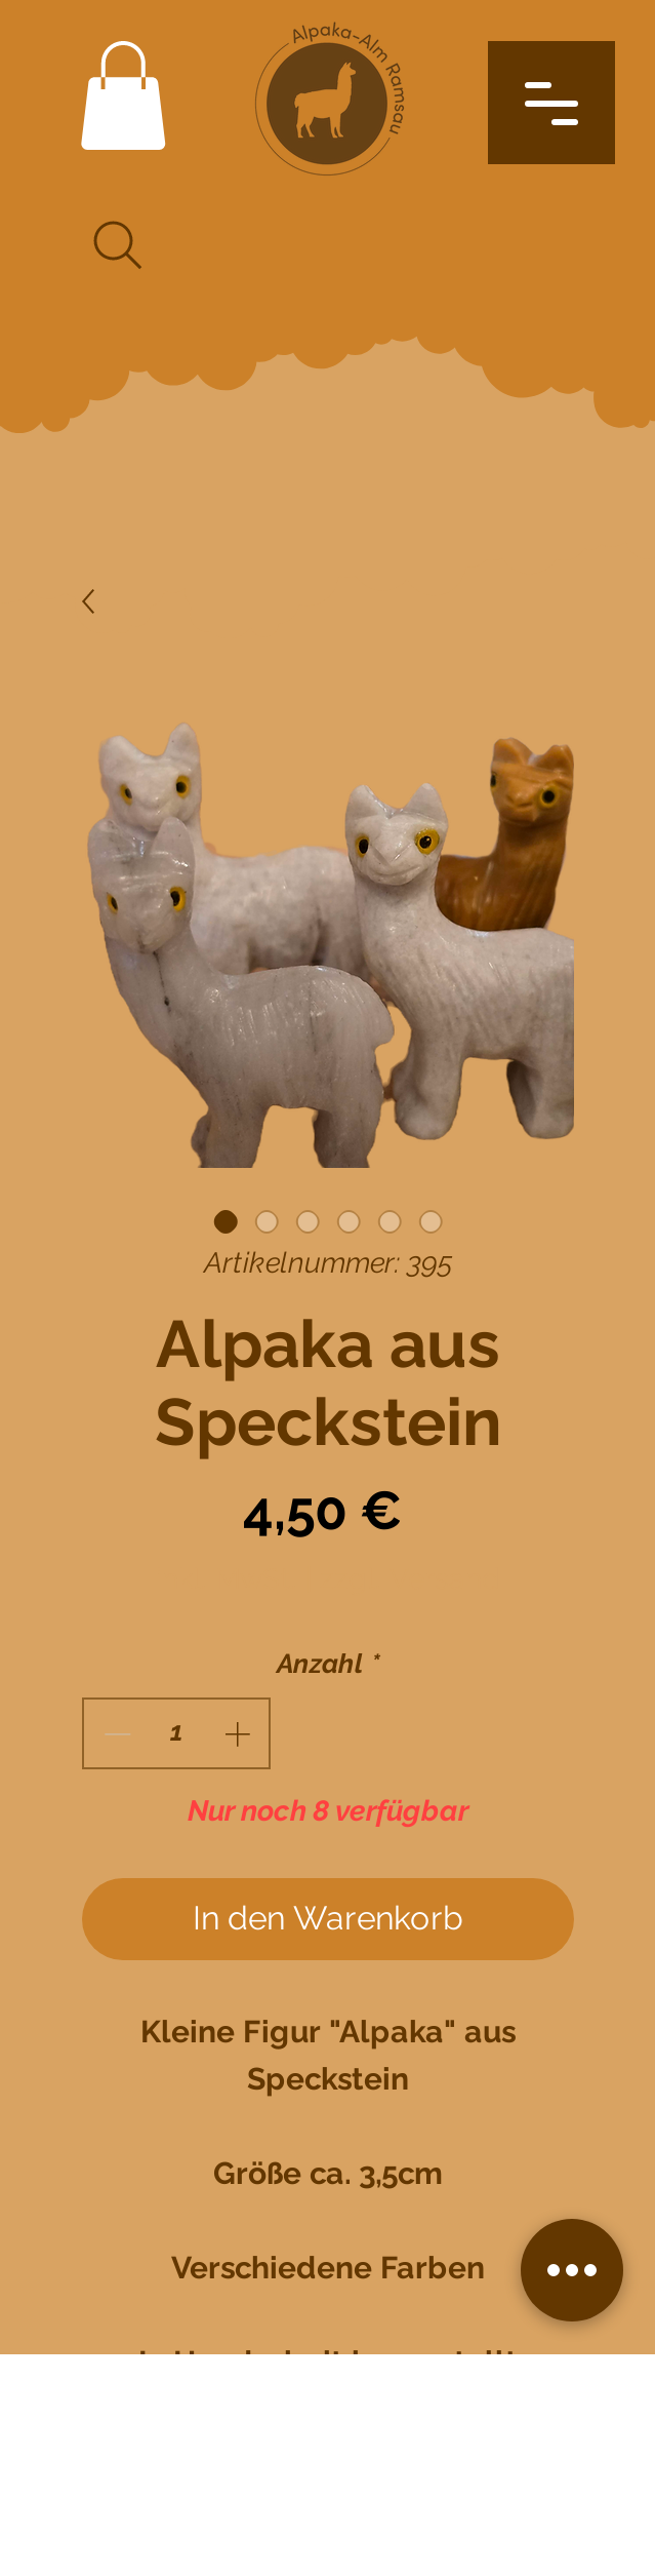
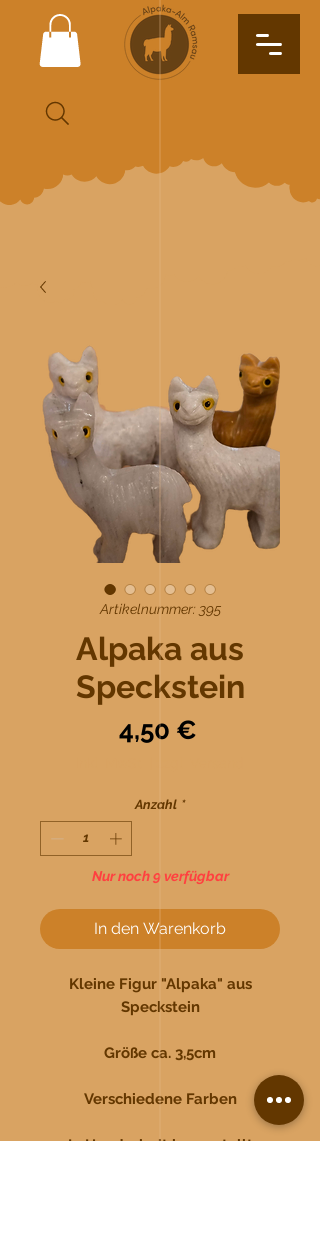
- Nur noch 8 verfügbar
+ Nur noch 9 verfügbar
